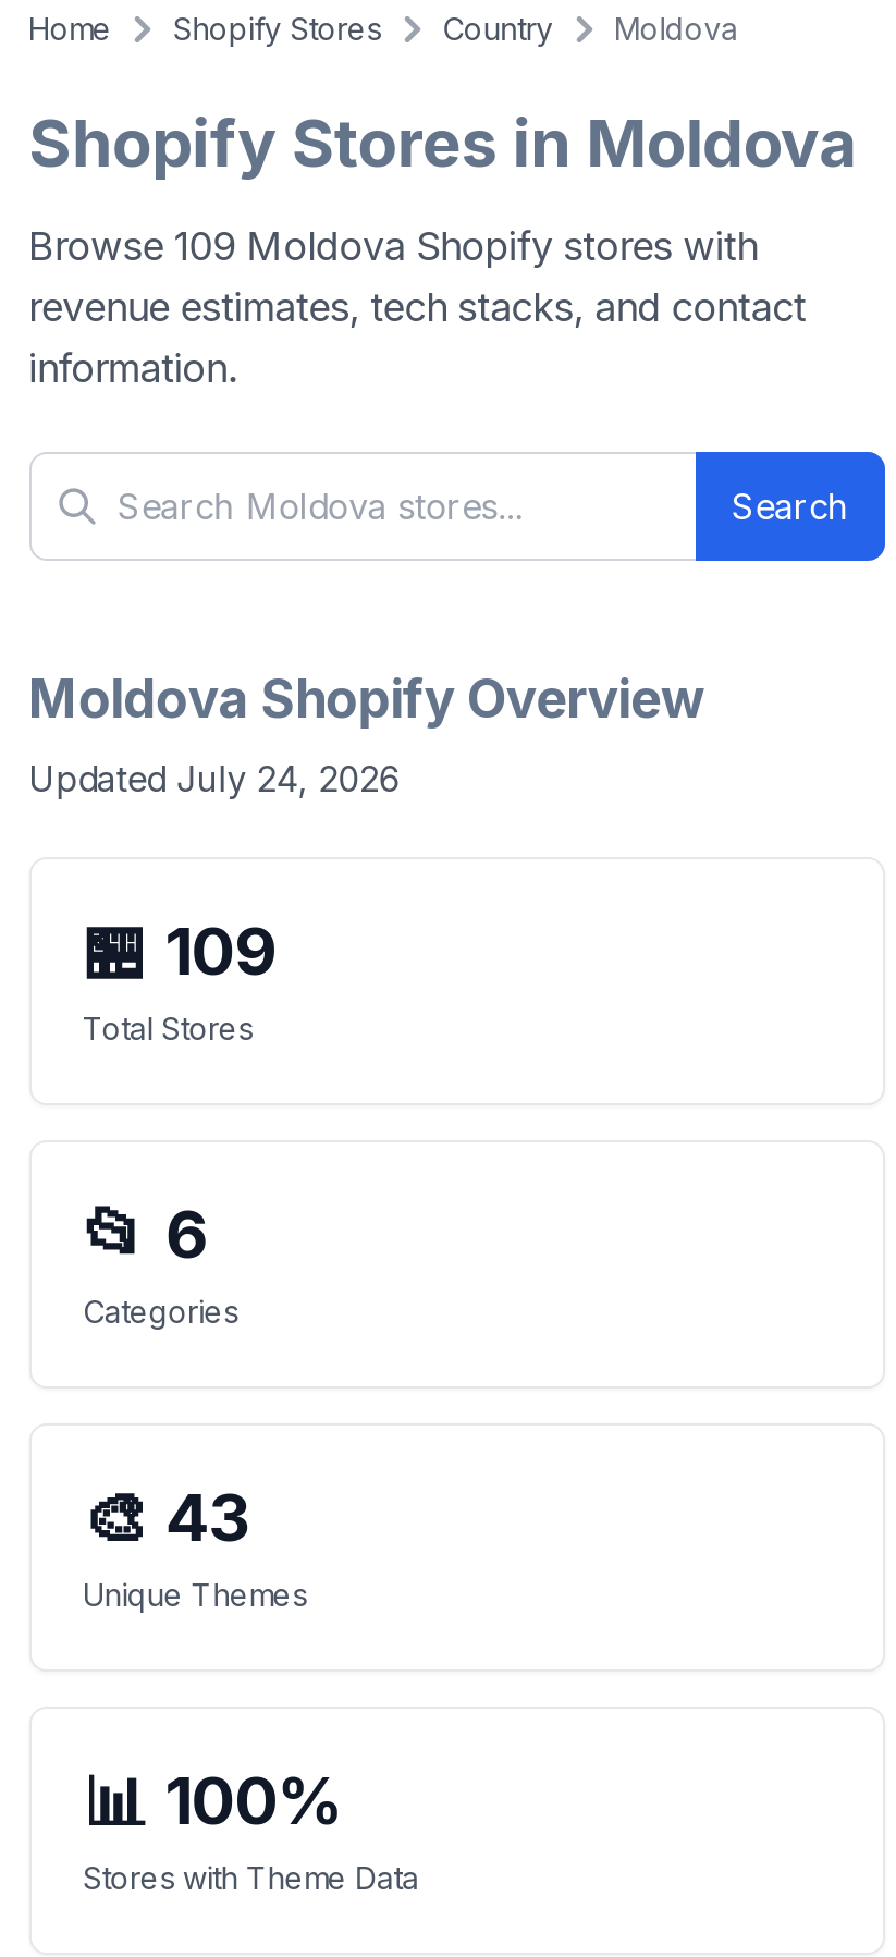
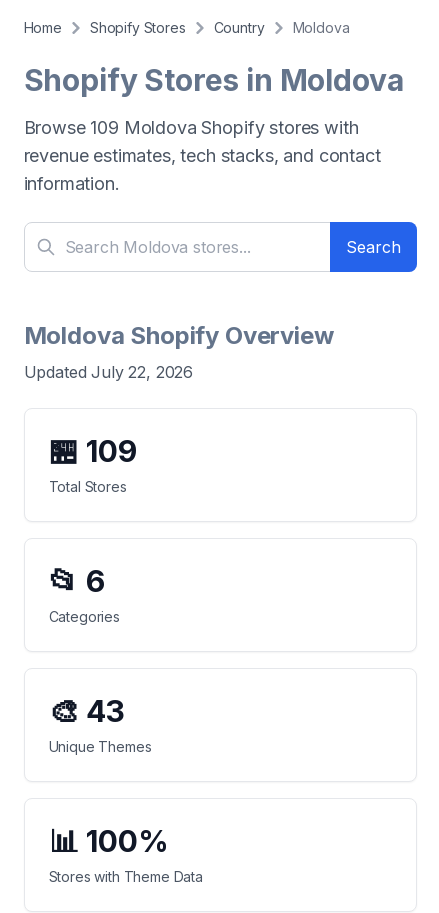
- Updated July 24, 2026
+ Updated July 22, 2026
